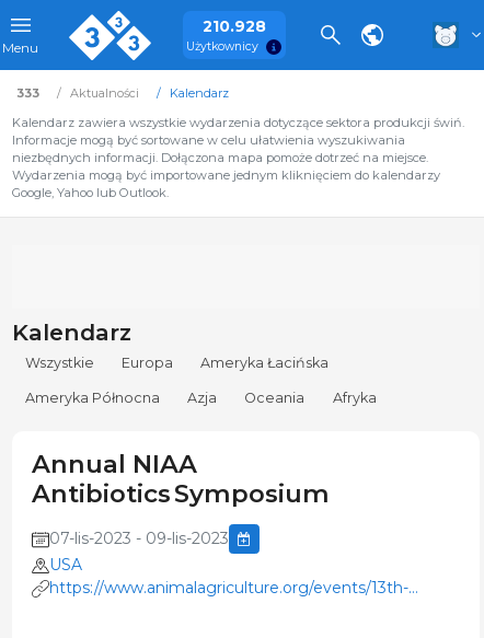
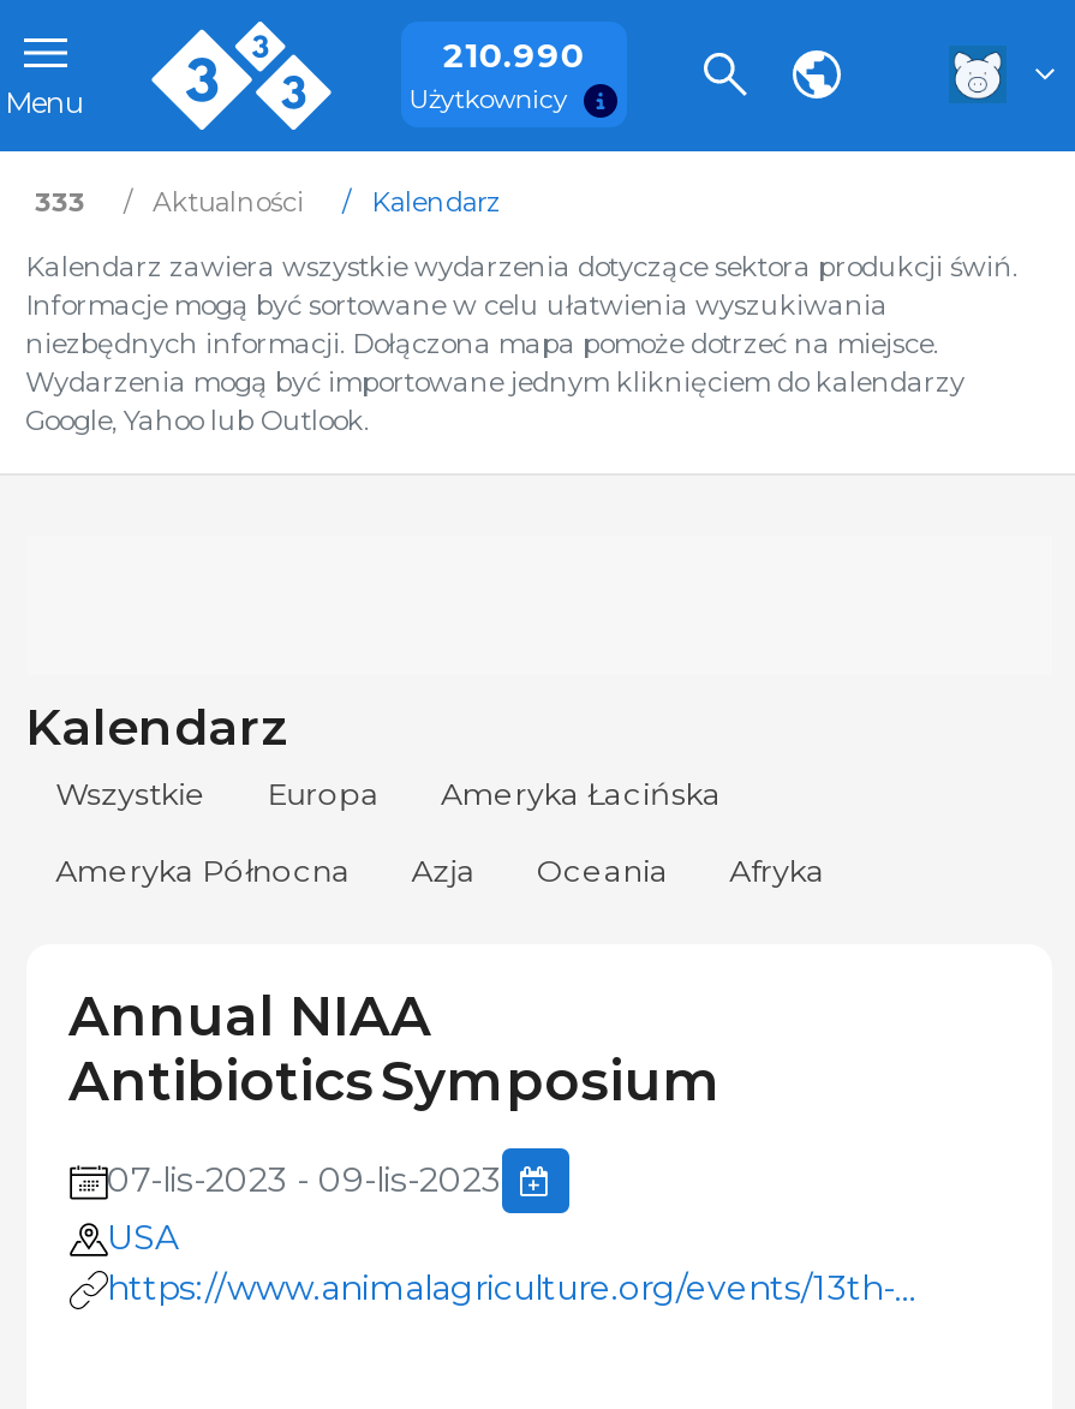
- 210.928
+ 210.990
